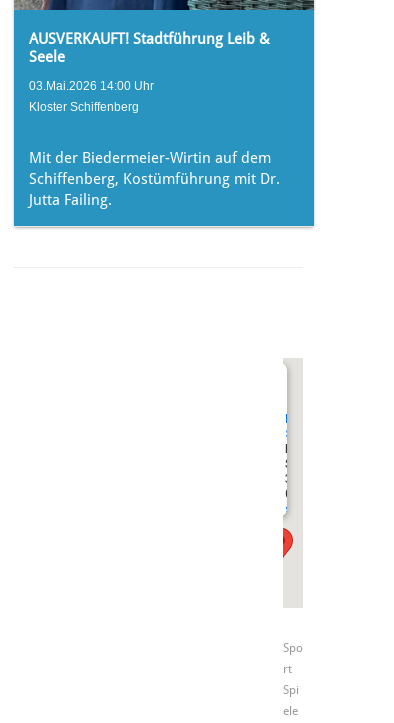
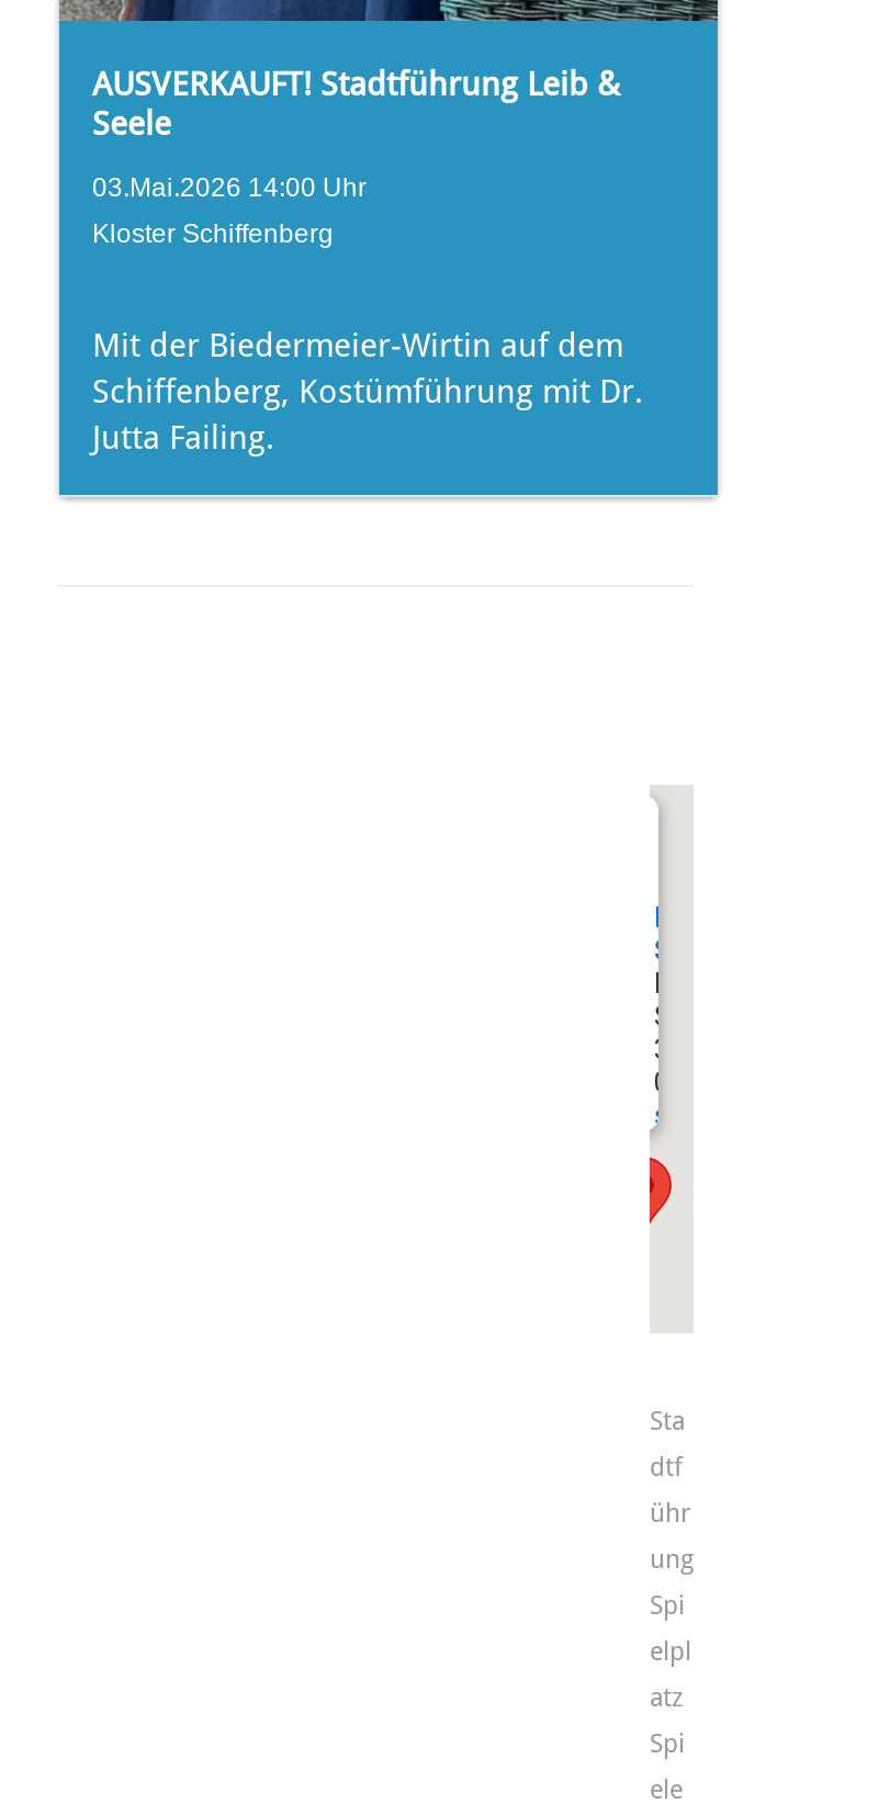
- Spo
- rt
+ Sta
+ dtf
+ ühr
+ ung
+ Spi
+ elpl
+ atz
